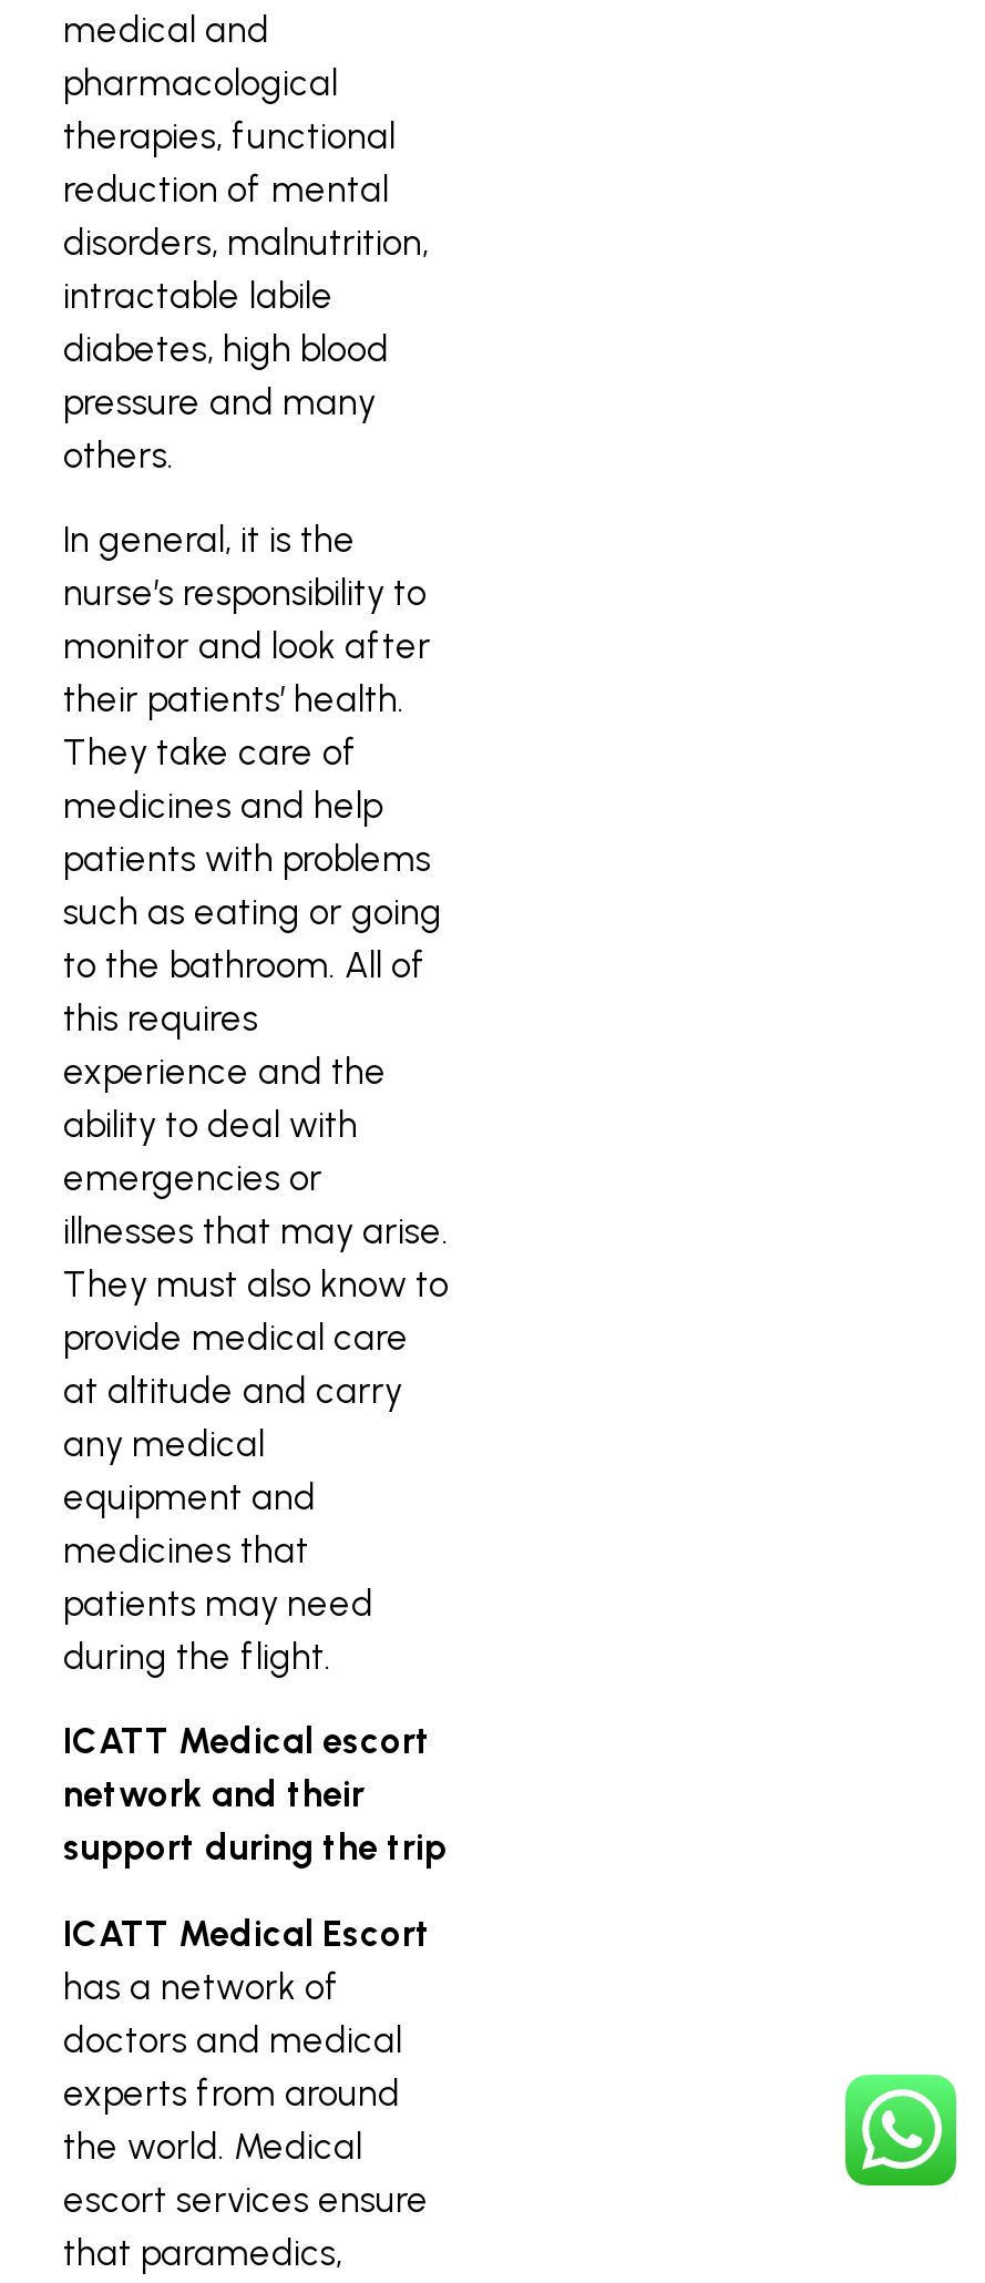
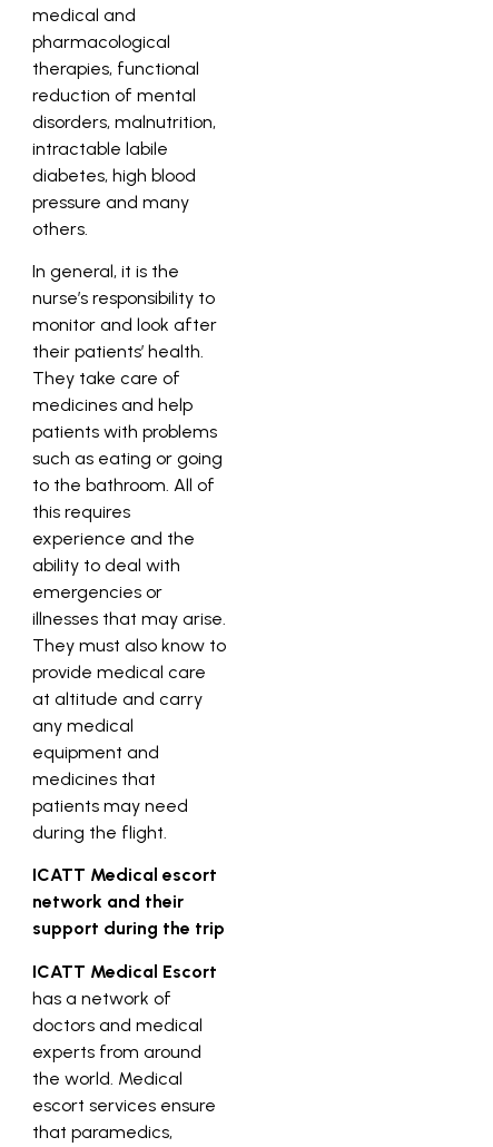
- [image]
